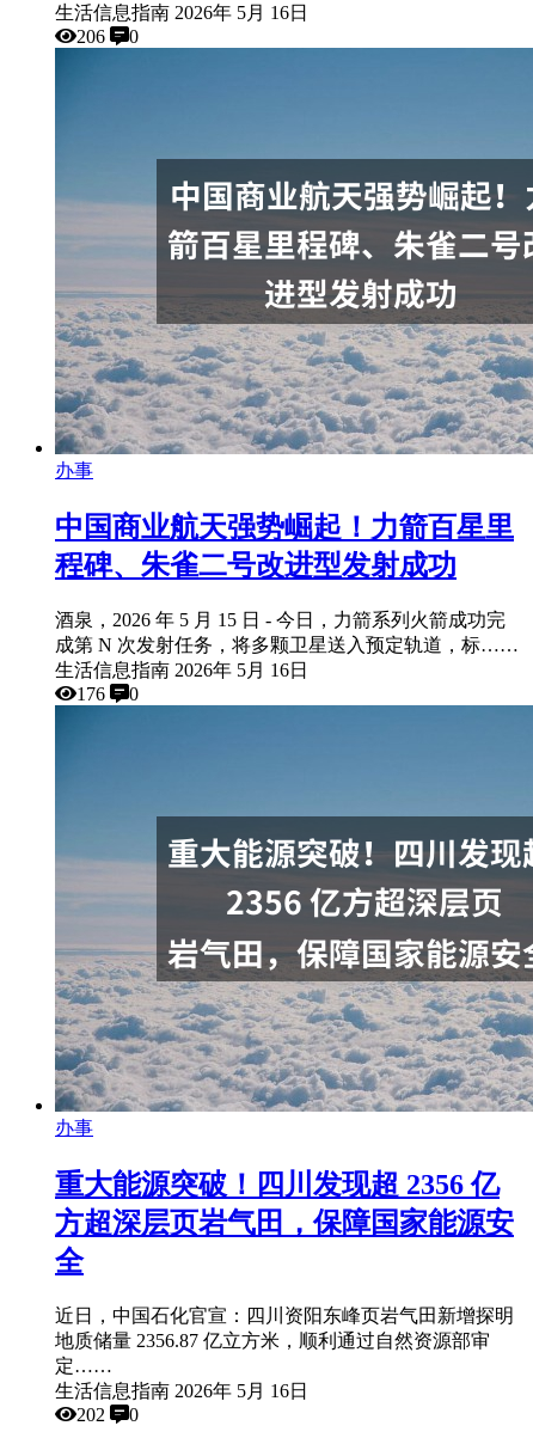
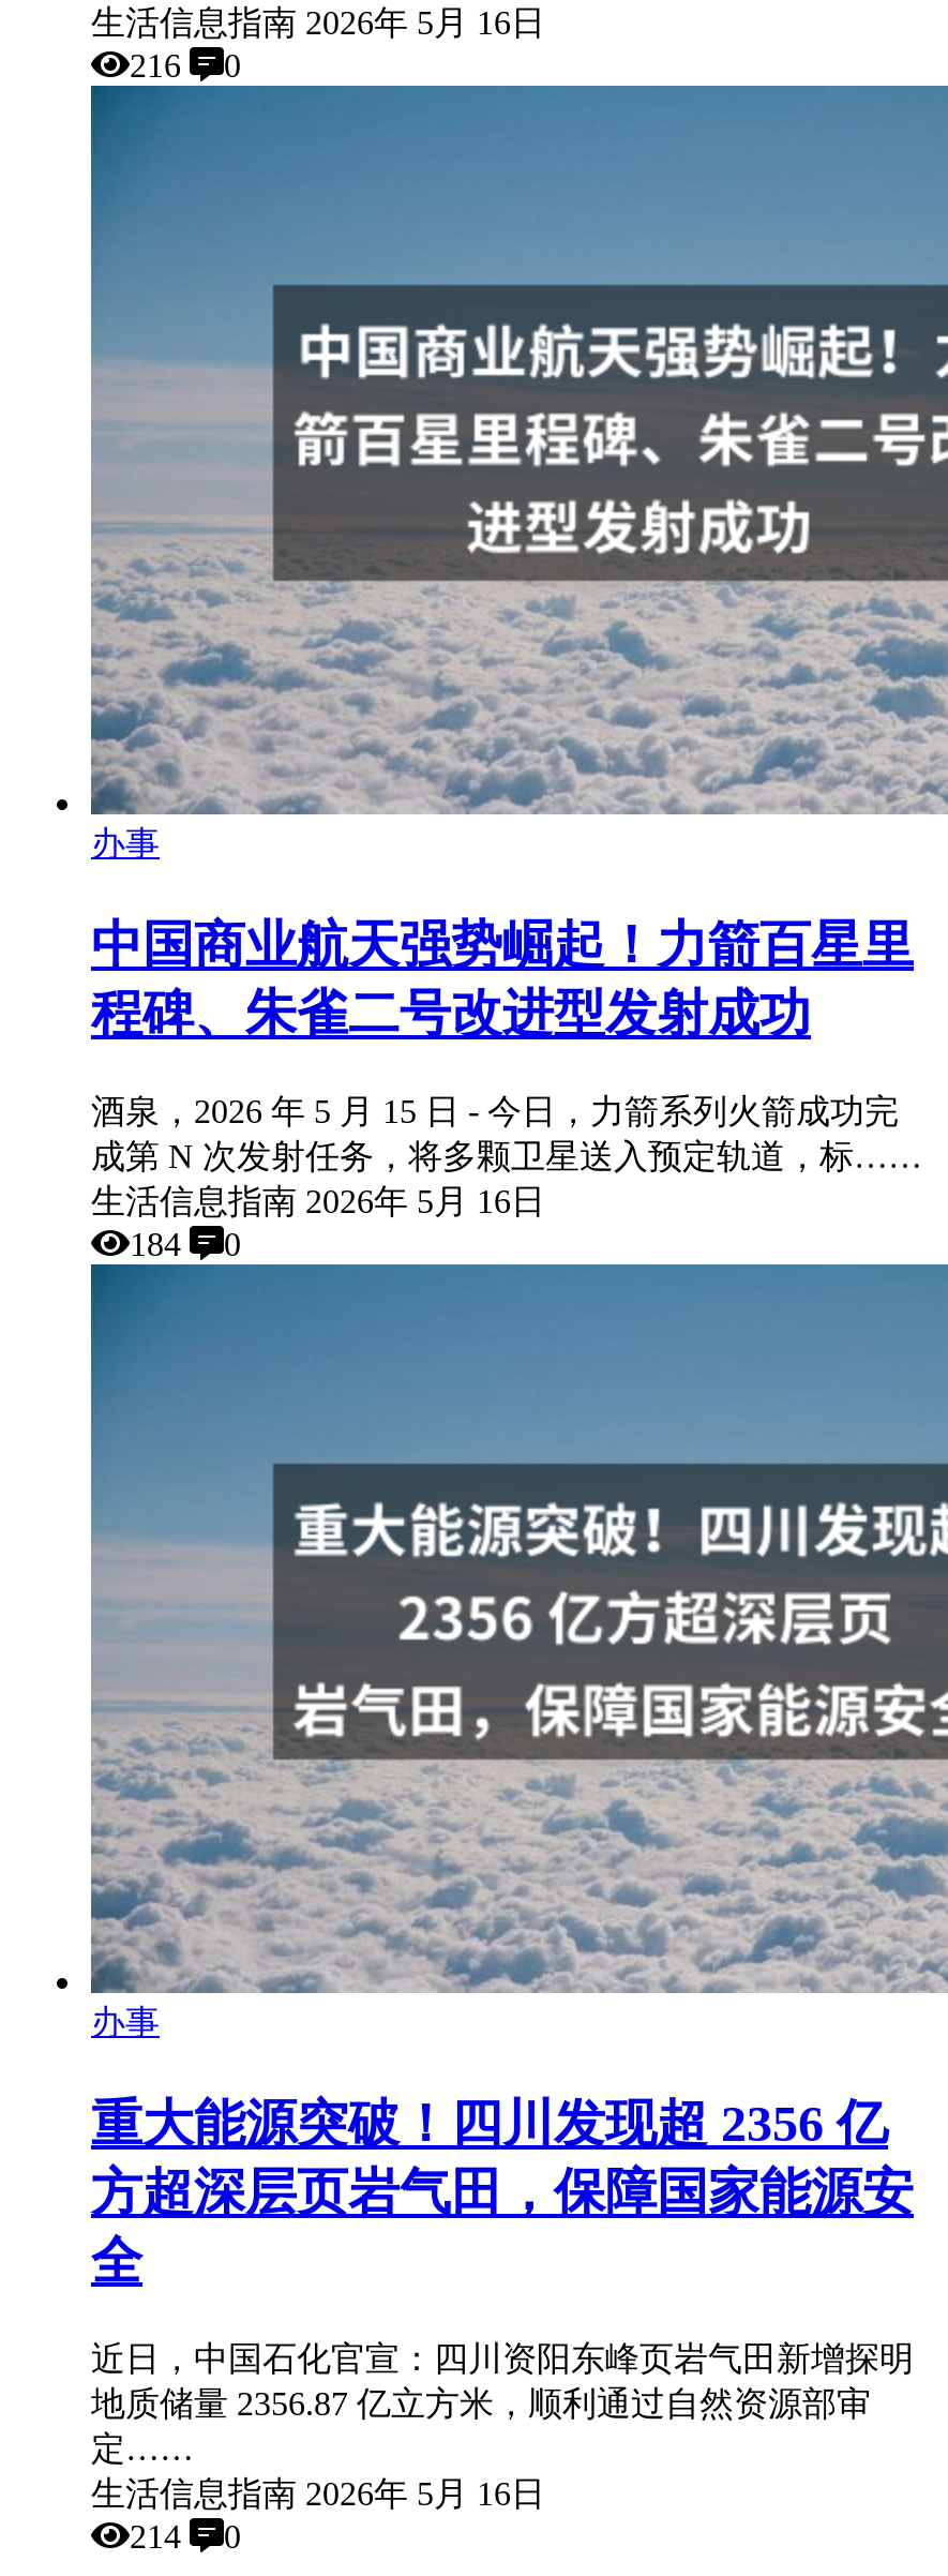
- 206
+ 216

- 176
+ 184

- 202
+ 214
